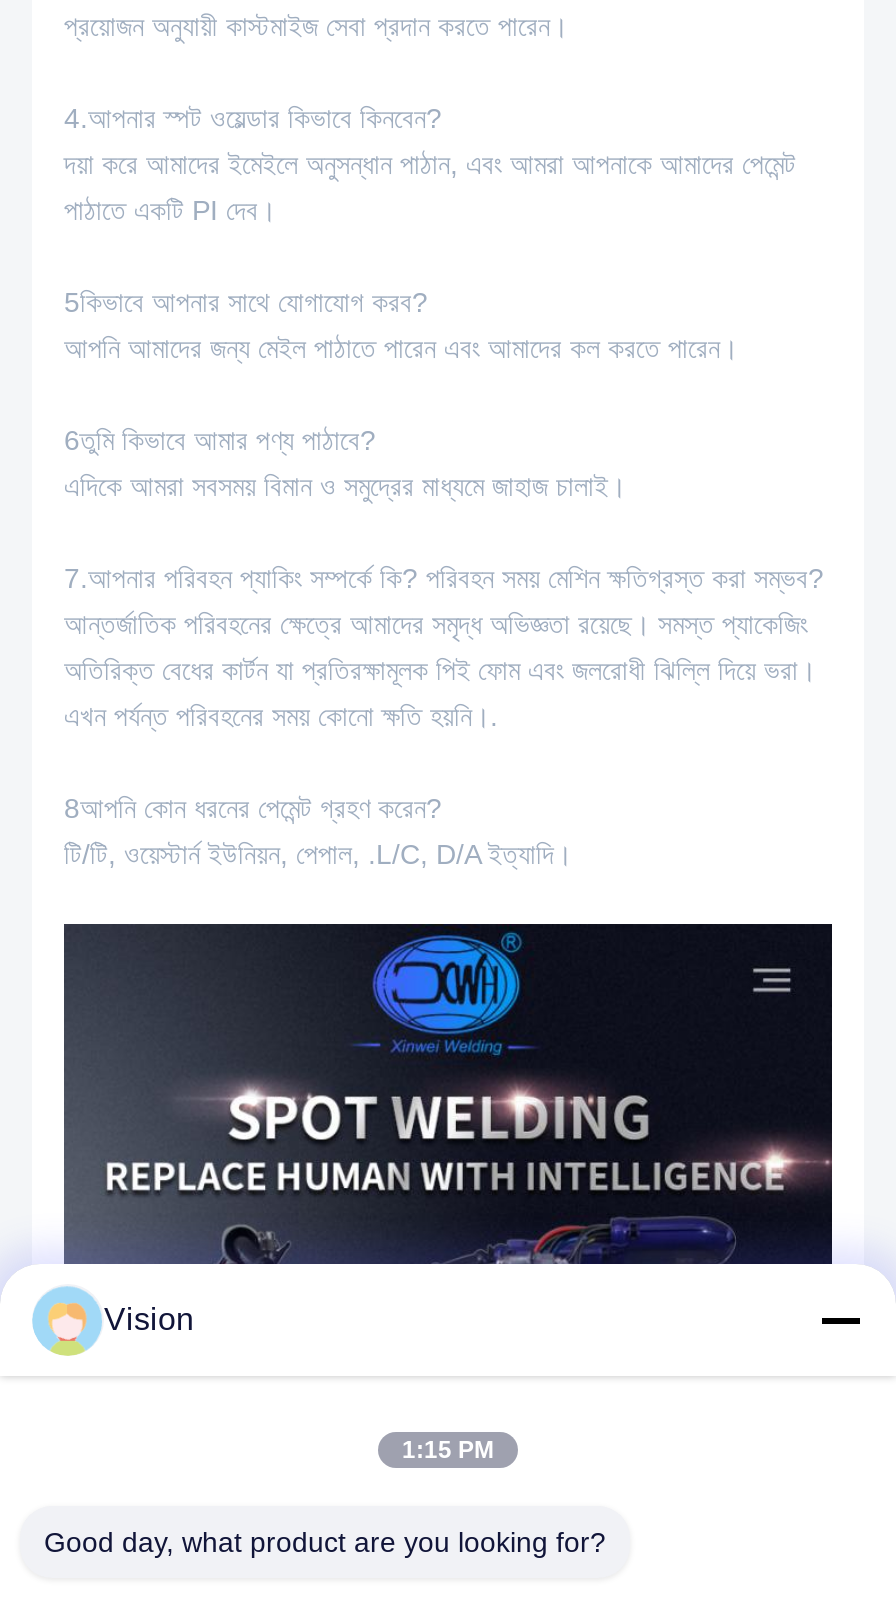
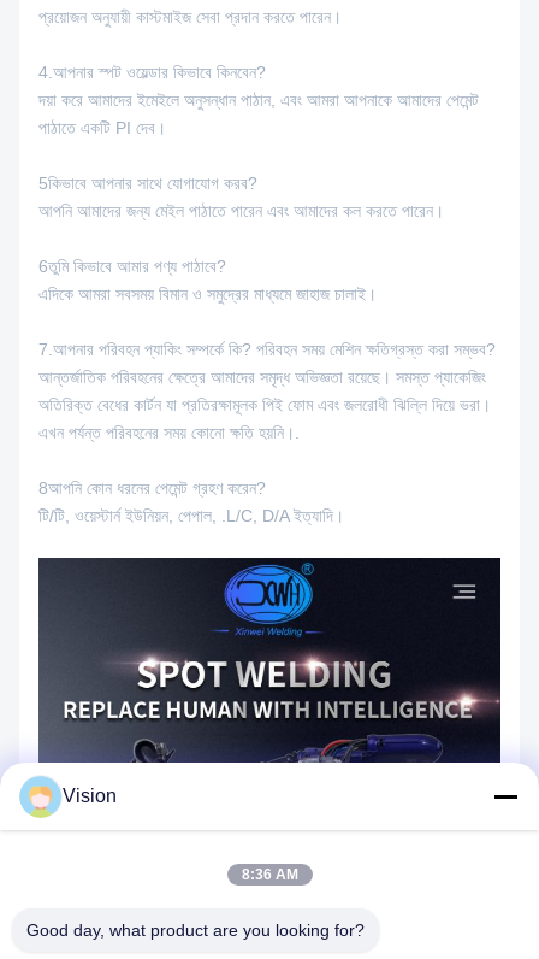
- 1:15 PM
+ 8:36 AM
